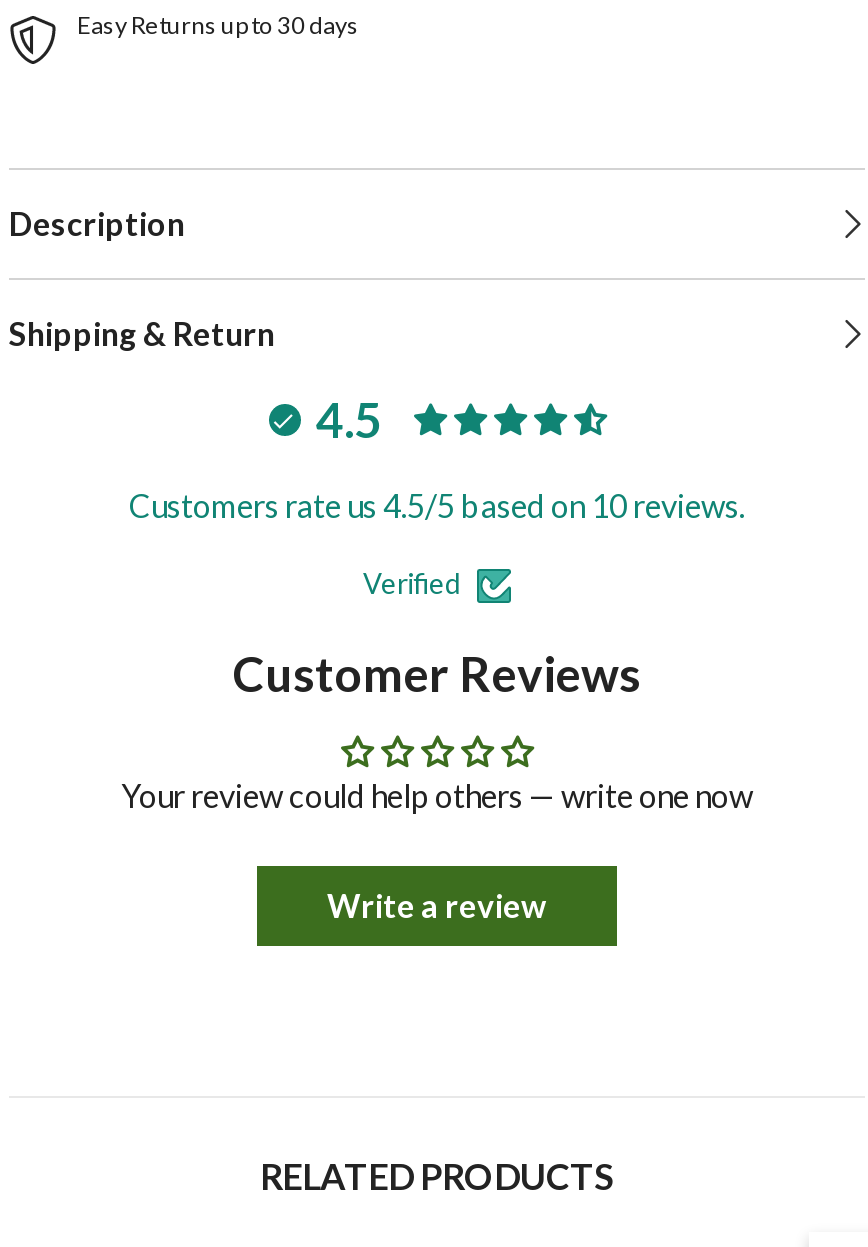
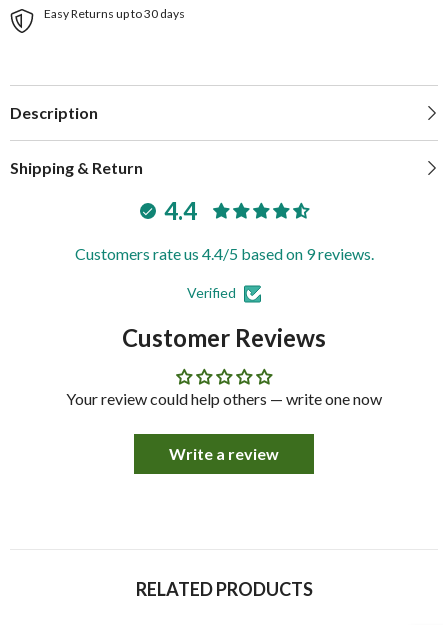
- 4.5
+ 4.4

- Customers rate us 4.5/5 based on 10 reviews.
+ Customers rate us 4.4/5 based on 9 reviews.
